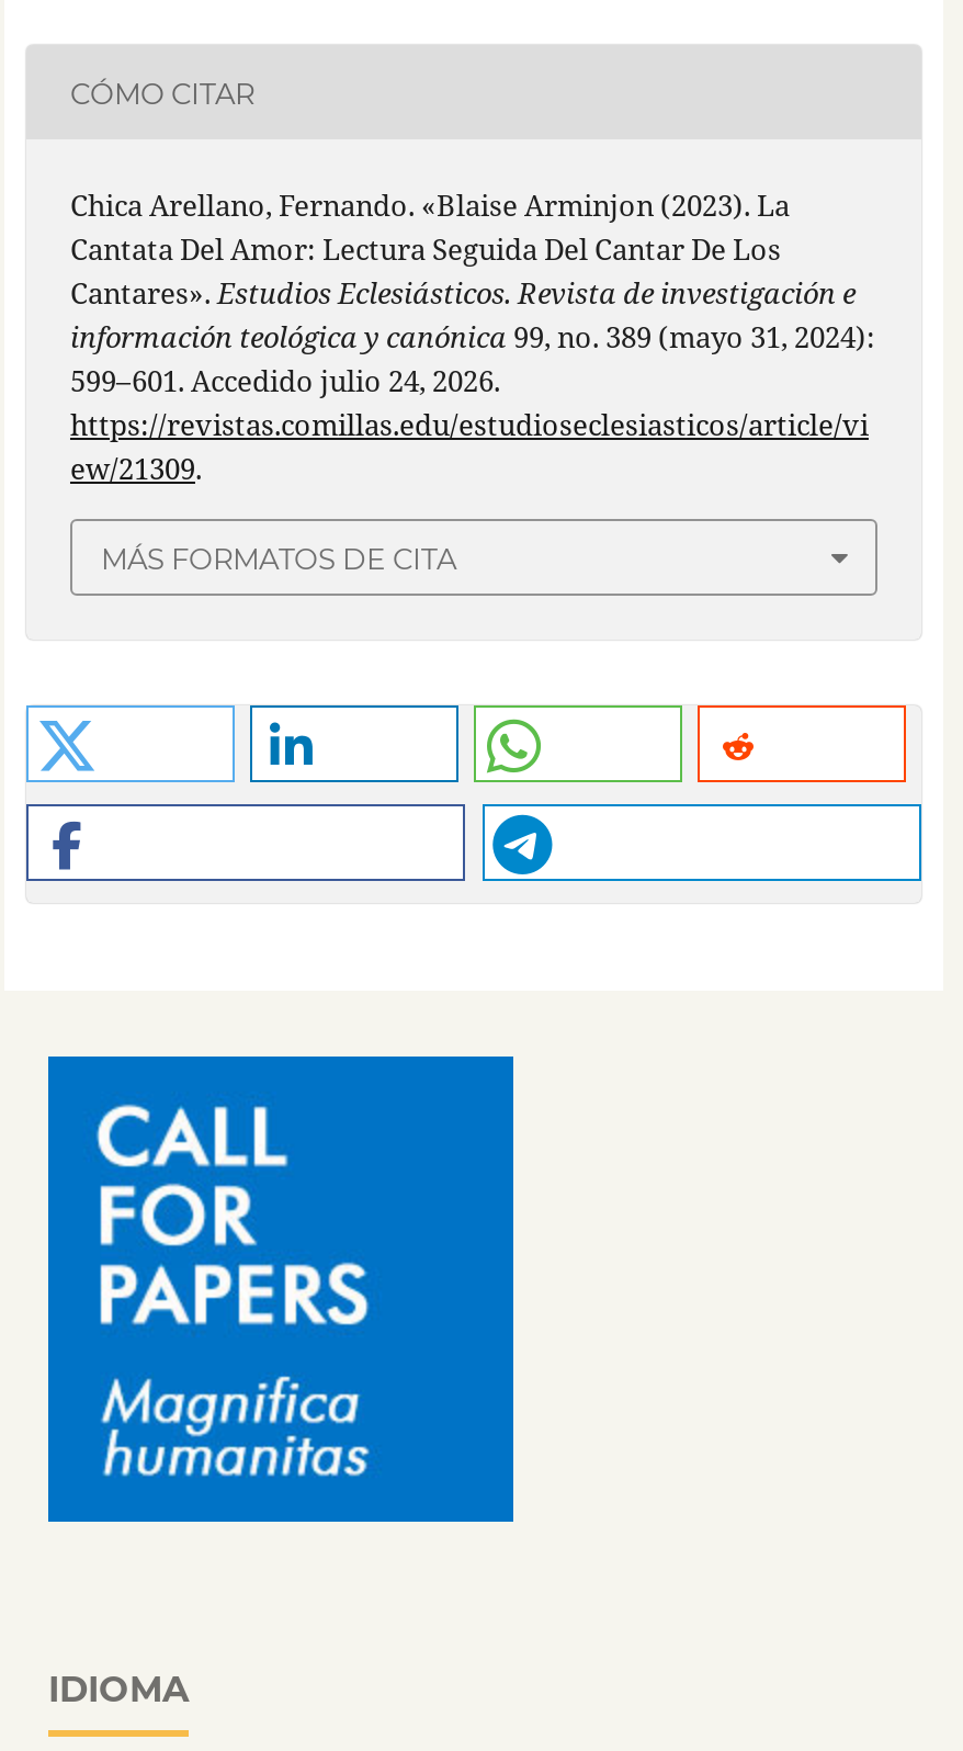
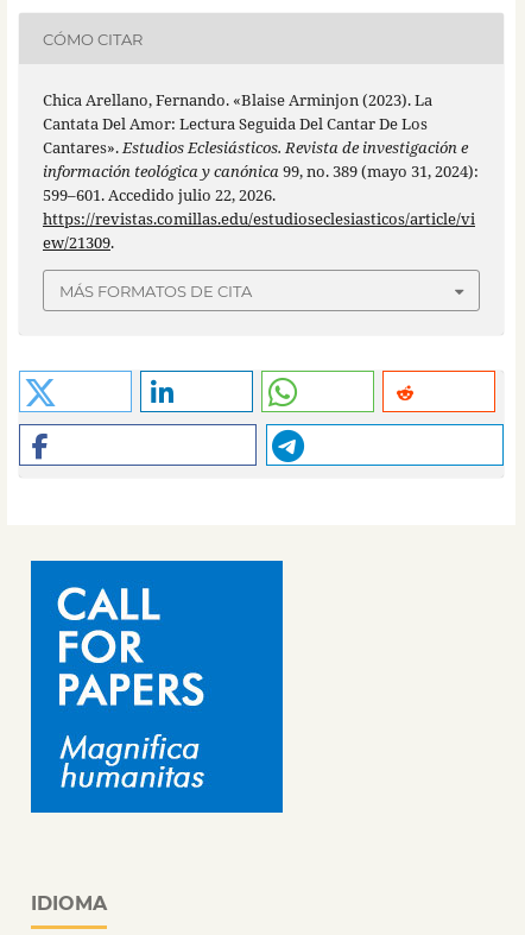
- 599–601. Accedido julio 24, 2026.
+ 599–601. Accedido julio 22, 2026.
